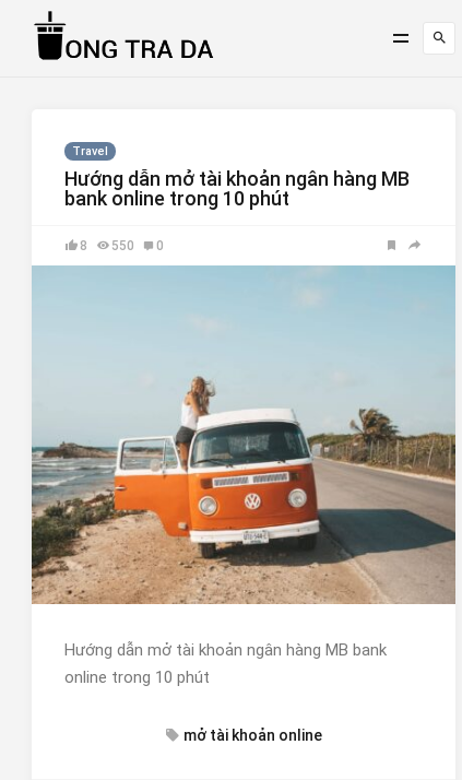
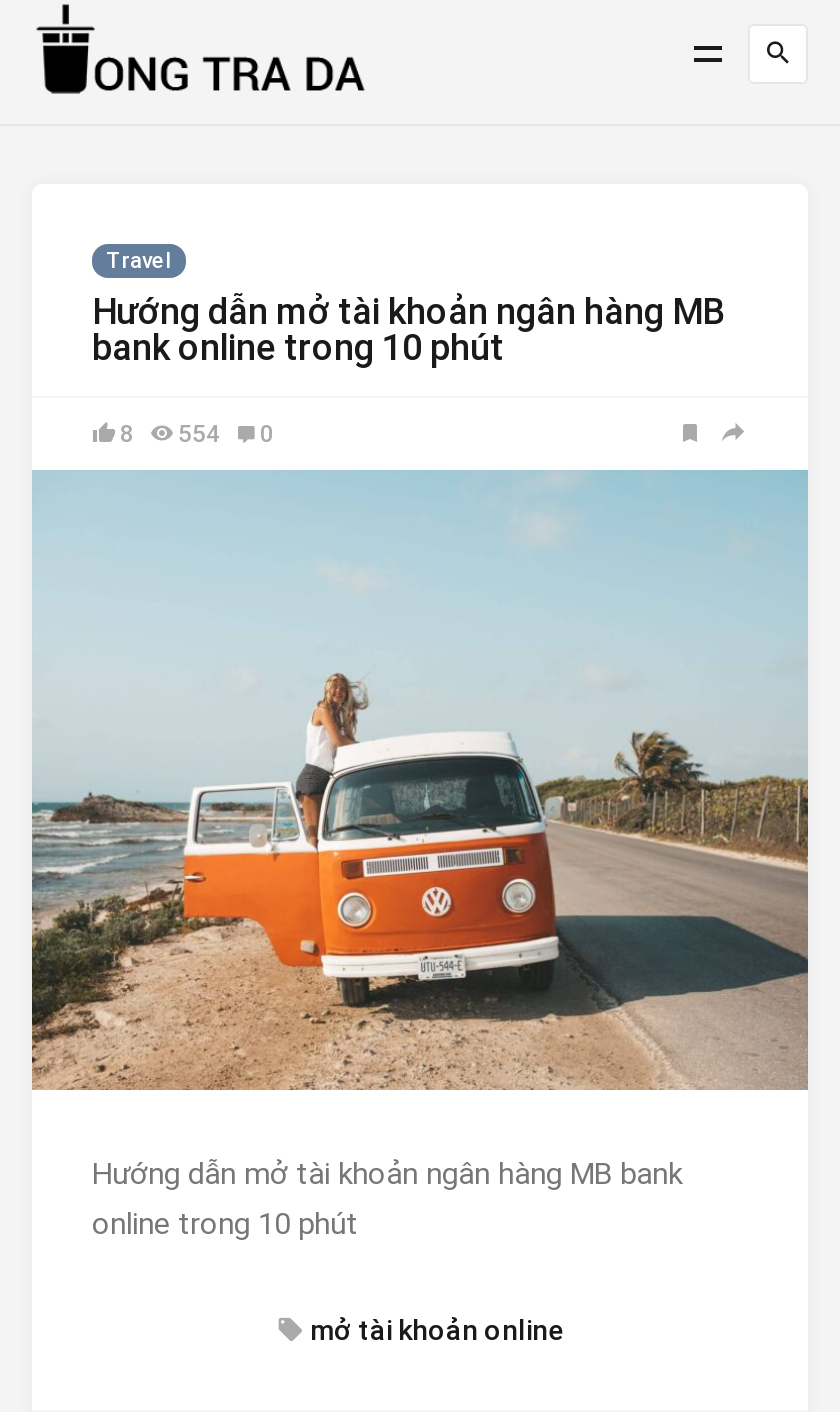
- 8 550 0
+ 8 554 0
